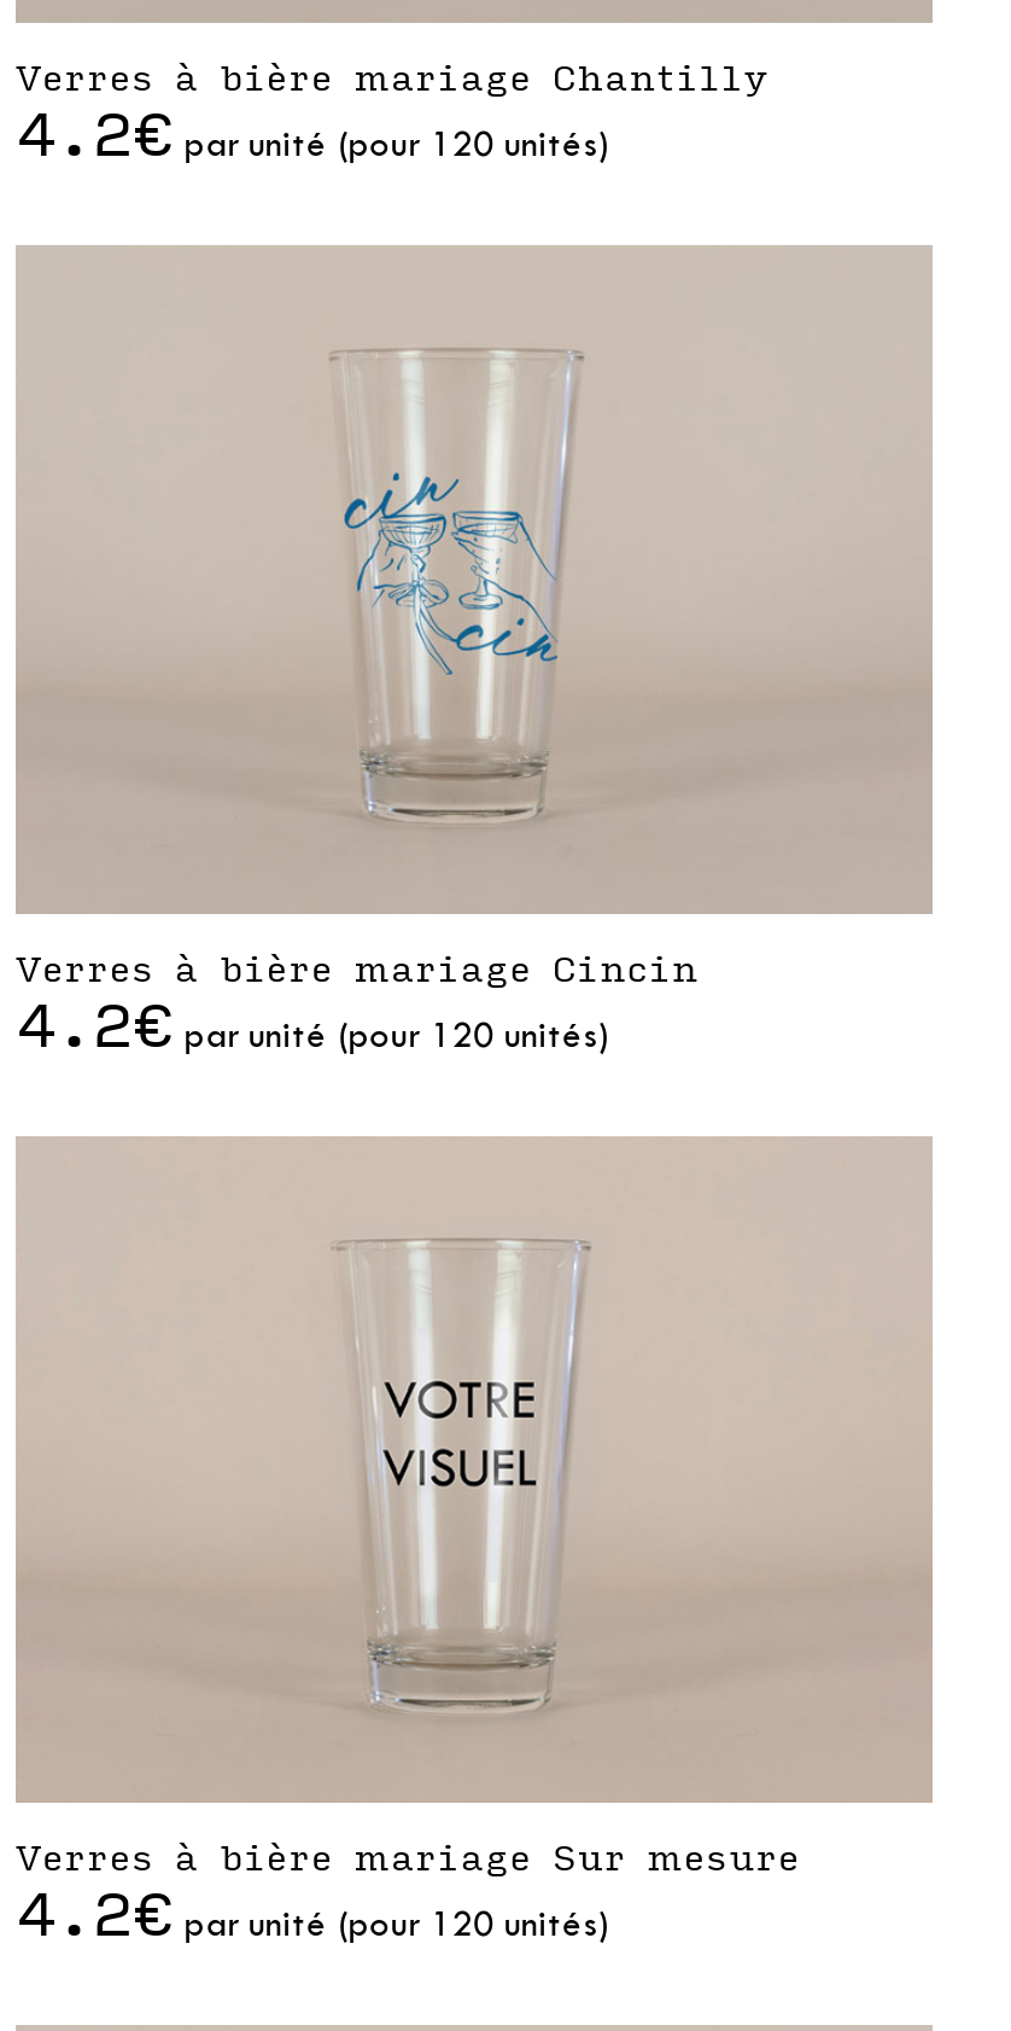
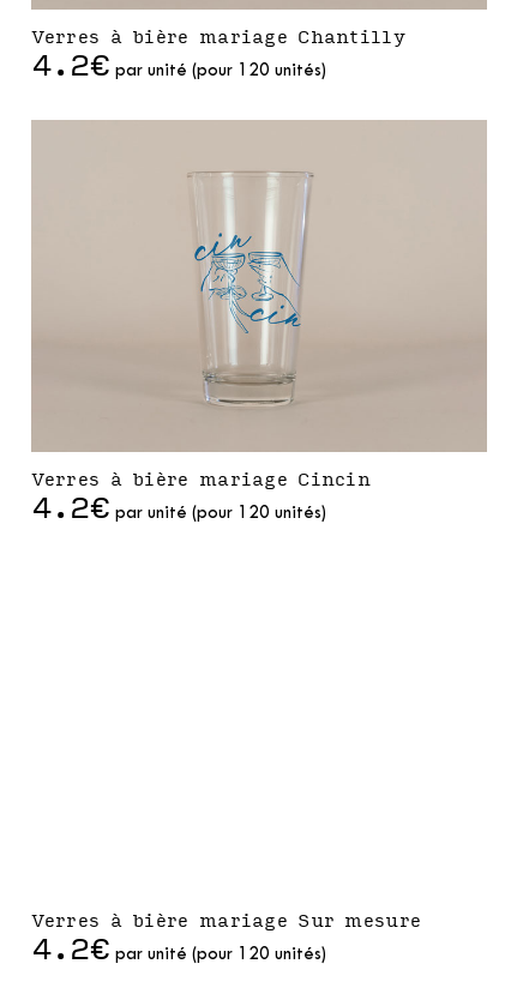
- [image]
